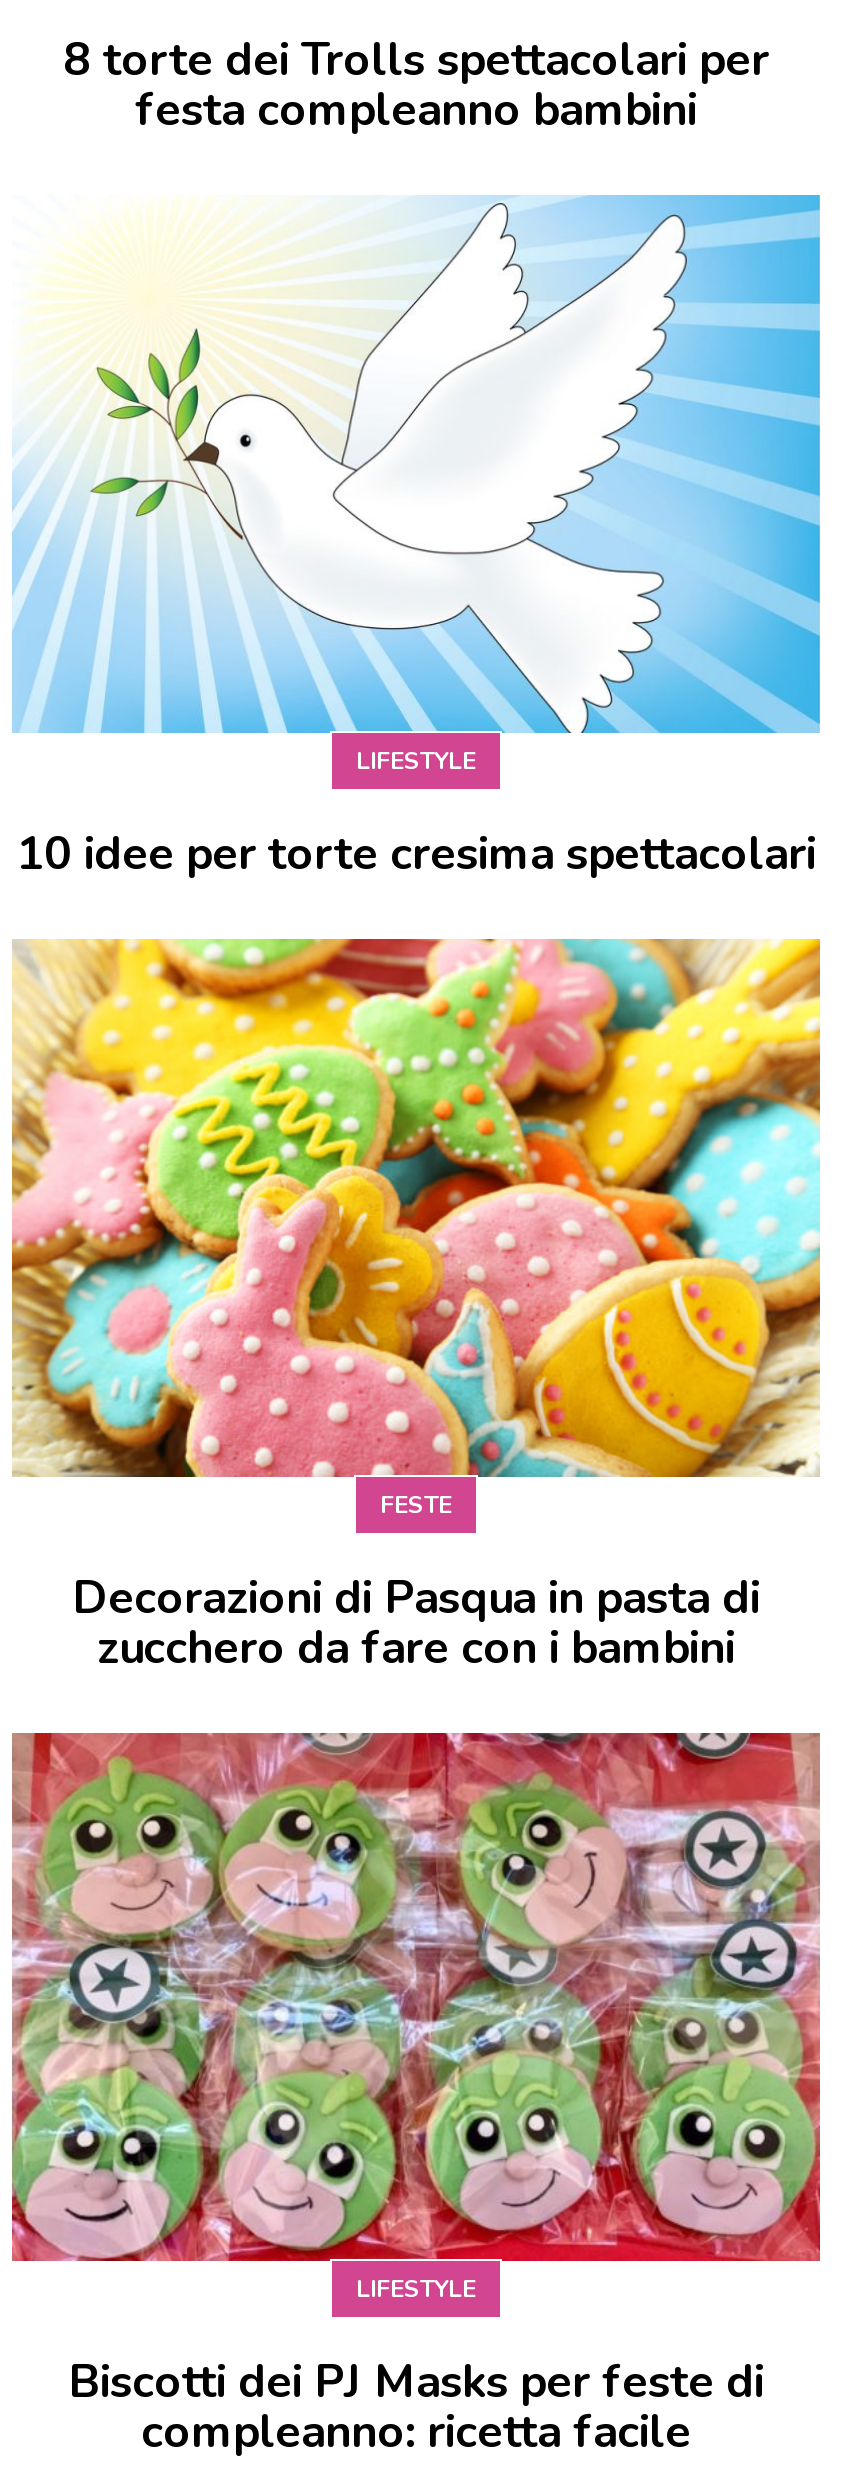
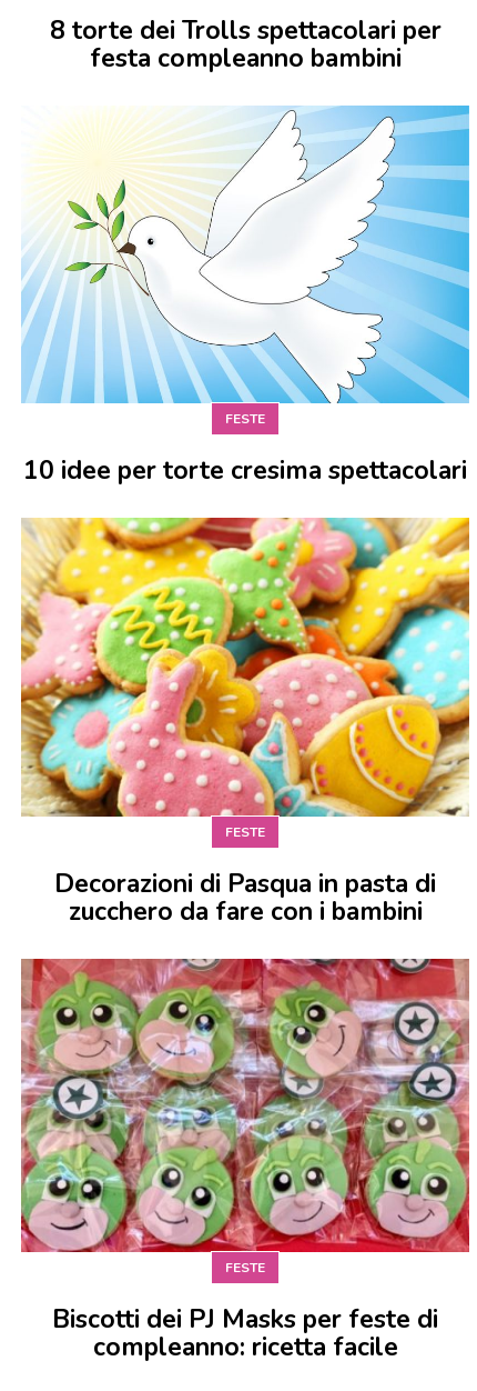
- LIFESTYLE
+ FESTE

- LIFESTYLE
+ FESTE
